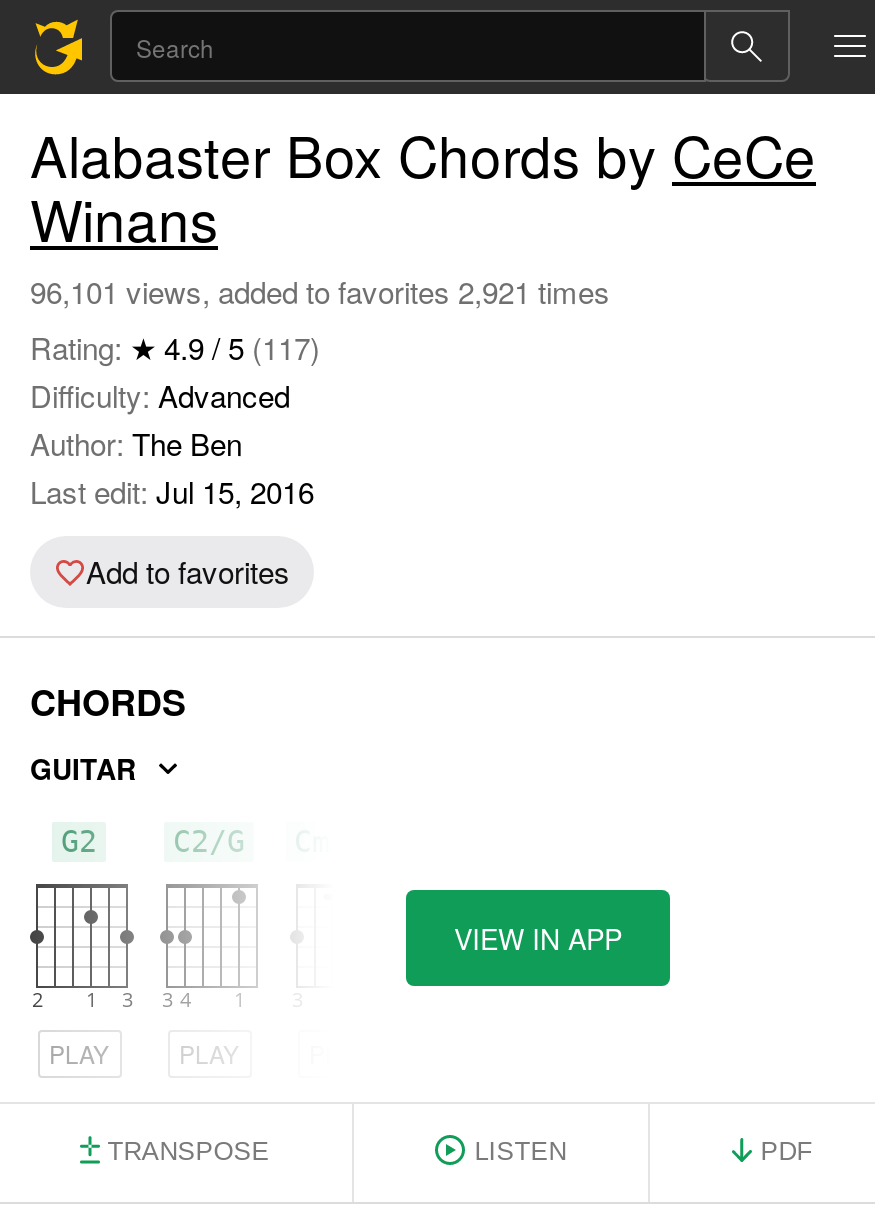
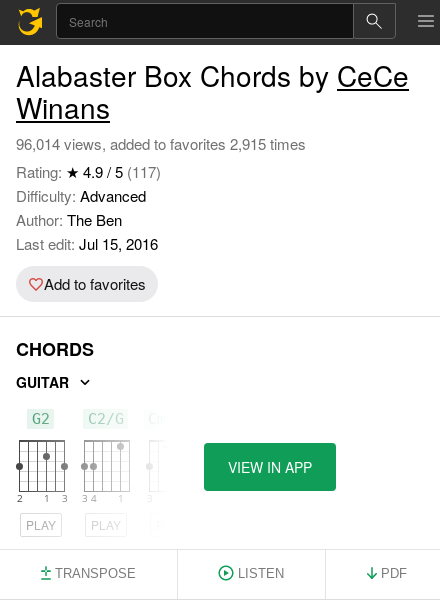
- 96,101 views, added to favorites 2,921 times
+ 96,014 views, added to favorites 2,915 times
